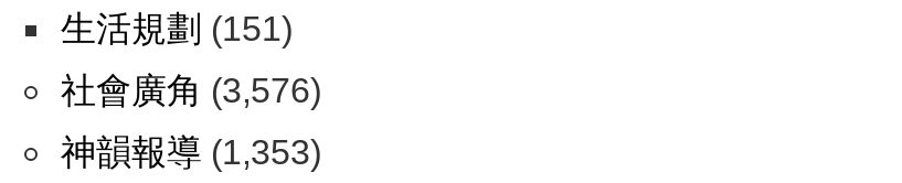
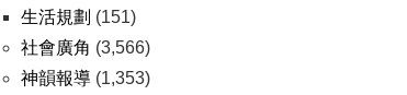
- 社會廣角(3,576)
+ 社會廣角(3,566)
